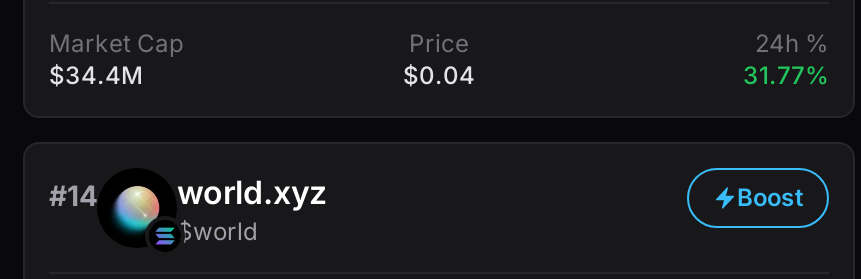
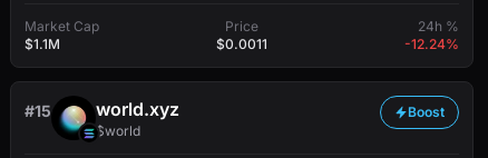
- $34.4M
+ $1.1M

- $0.04
+ $0.0011

- 31.77%
+ -12.24%

- #14
+ #15
